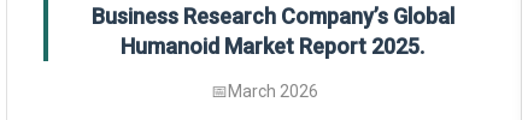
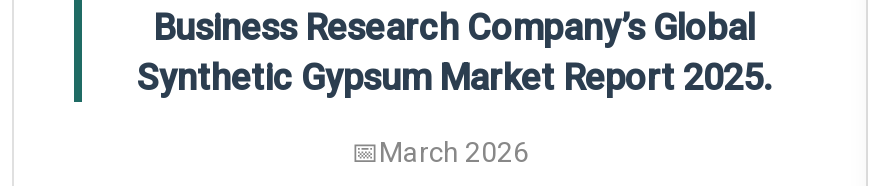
- Humanoid Market Report 2025.
+ Synthetic Gypsum Market Report 2025.
